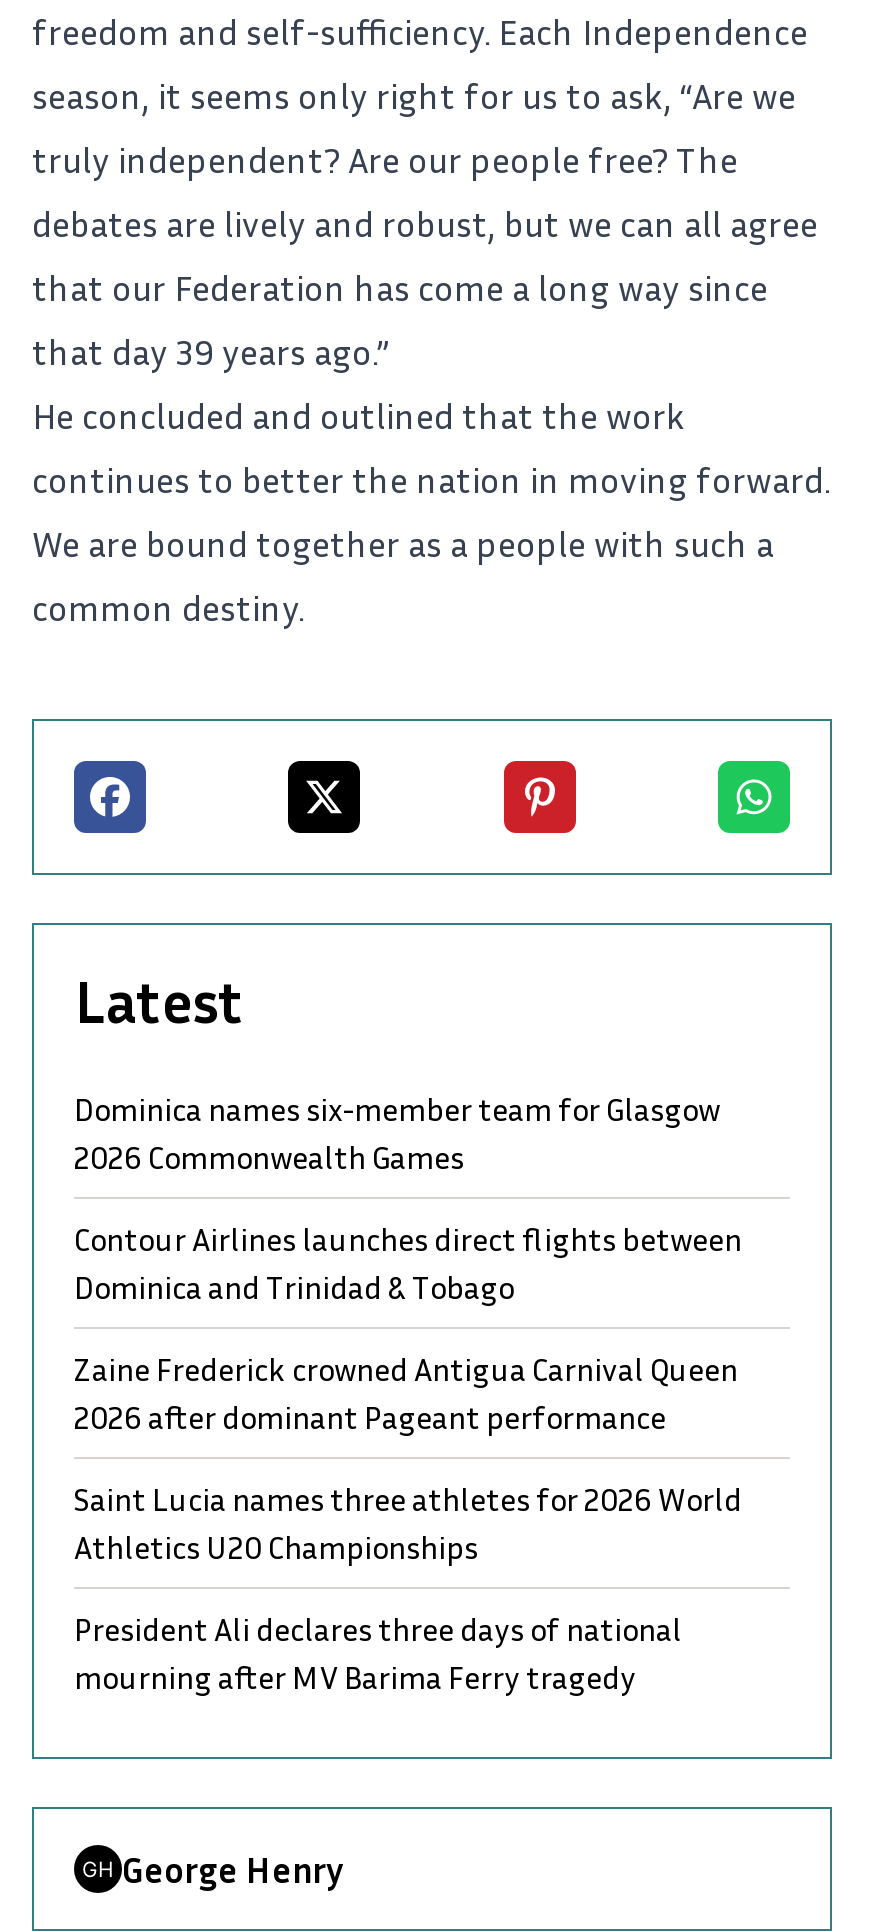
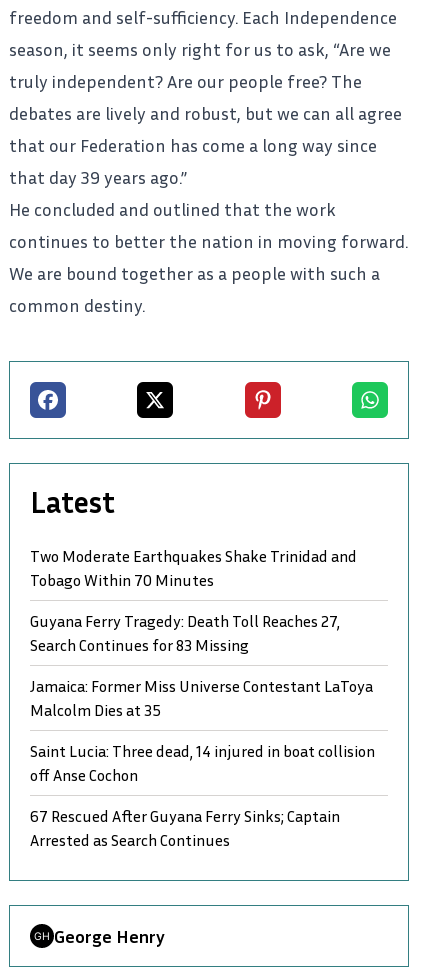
- Dominica names six-member team for Glasgow
- 2026 Commonwealth Games
+ Two Moderate Earthquakes Shake Trinidad and
+ Tobago Within 70 Minutes

- Contour Airlines launches direct flights between
- Dominica and Trinidad & Tobago
+ Guyana Ferry Tragedy: Death Toll Reaches 27,
+ Search Continues for 83 Missing

- Zaine Frederick crowned Antigua Carnival Queen
- 2026 after dominant Pageant performance
+ Jamaica: Former Miss Universe Contestant LaToya
+ Malcolm Dies at 35

- Saint Lucia names three athletes for 2026 World
- Athletics U20 Championships
+ Saint Lucia: Three dead, 14 injured in boat collision
+ off Anse Cochon

- President Ali declares three days of national
- mourning after MV Barima Ferry tragedy
+ 67 Rescued After Guyana Ferry Sinks; Captain
+ Arrested as Search Continues
